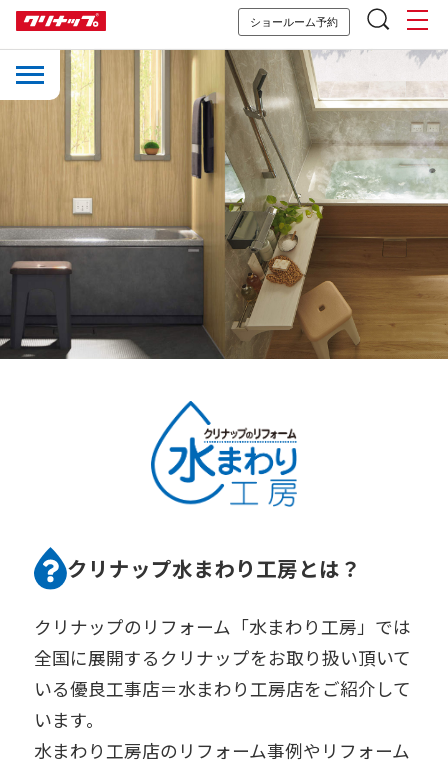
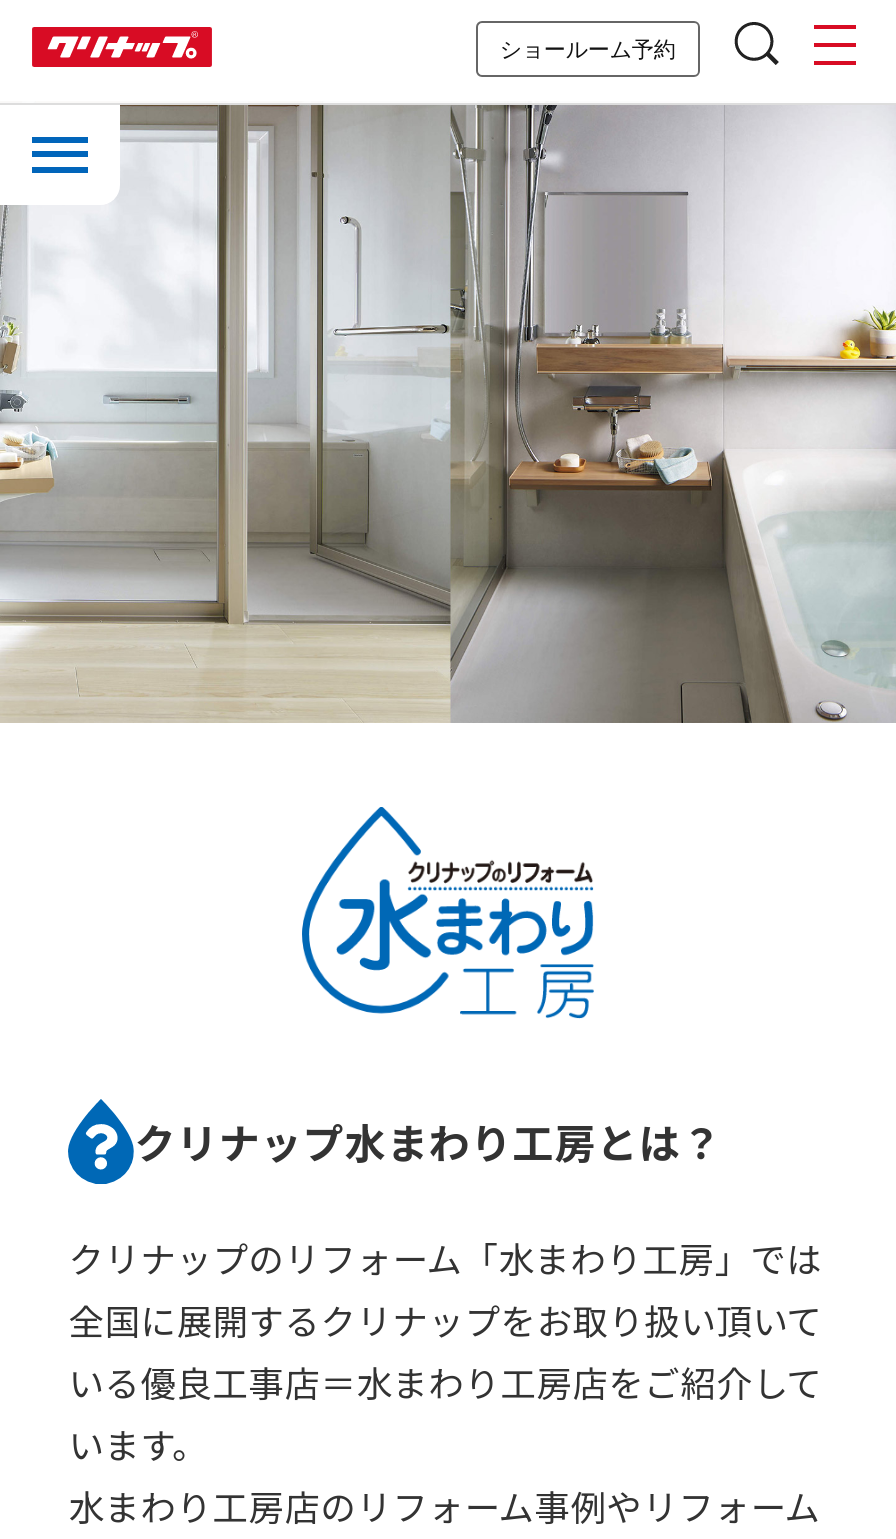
- [image]
+ [image]
